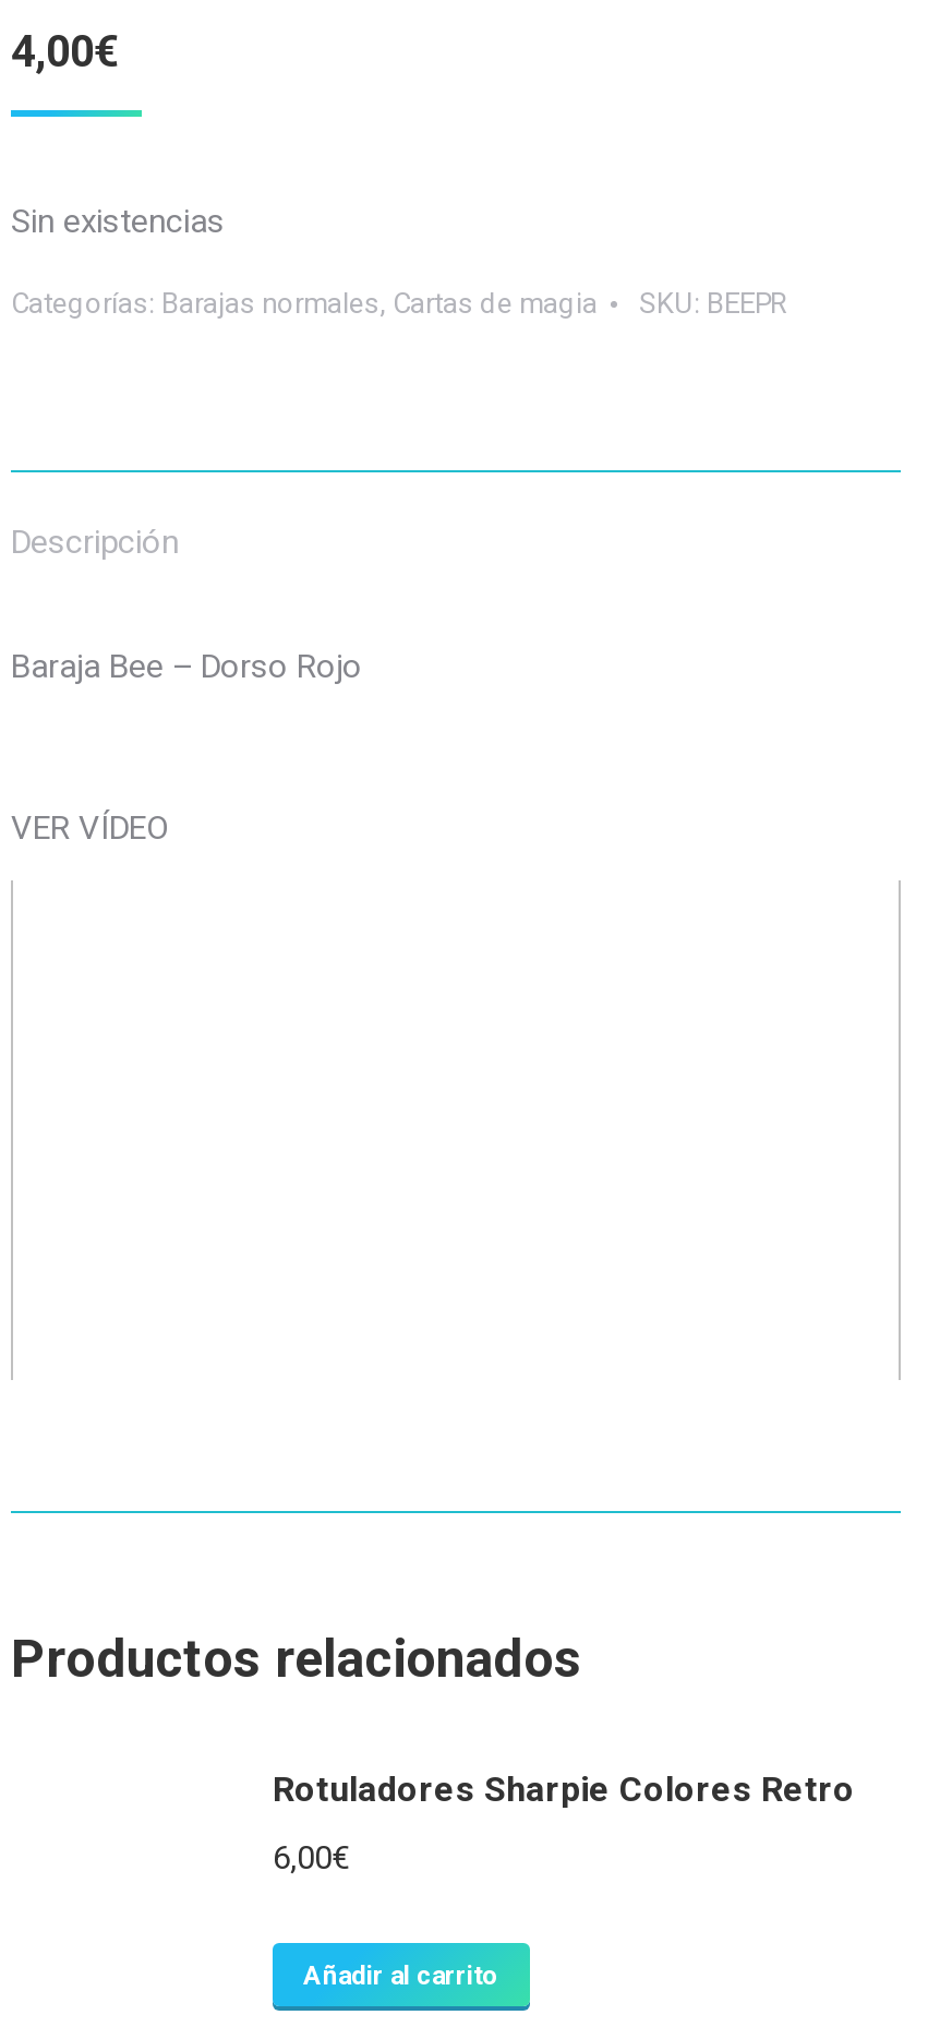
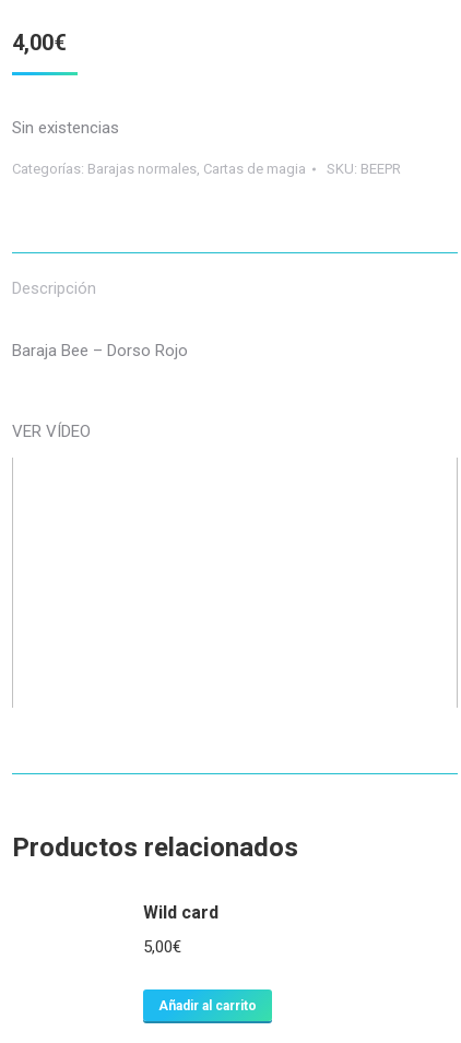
- Rotuladores Sharpie Colores Retro
+ Wild card

- 6,00€
+ 5,00€
